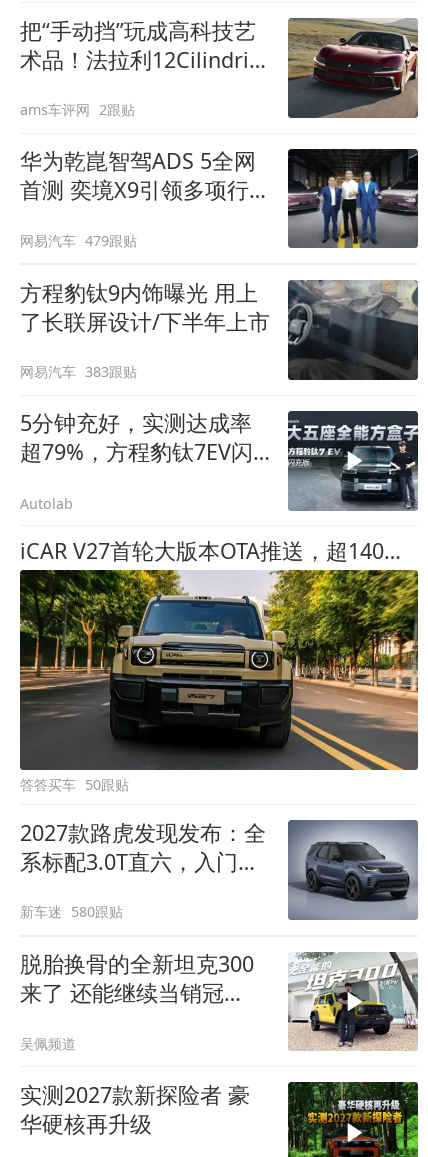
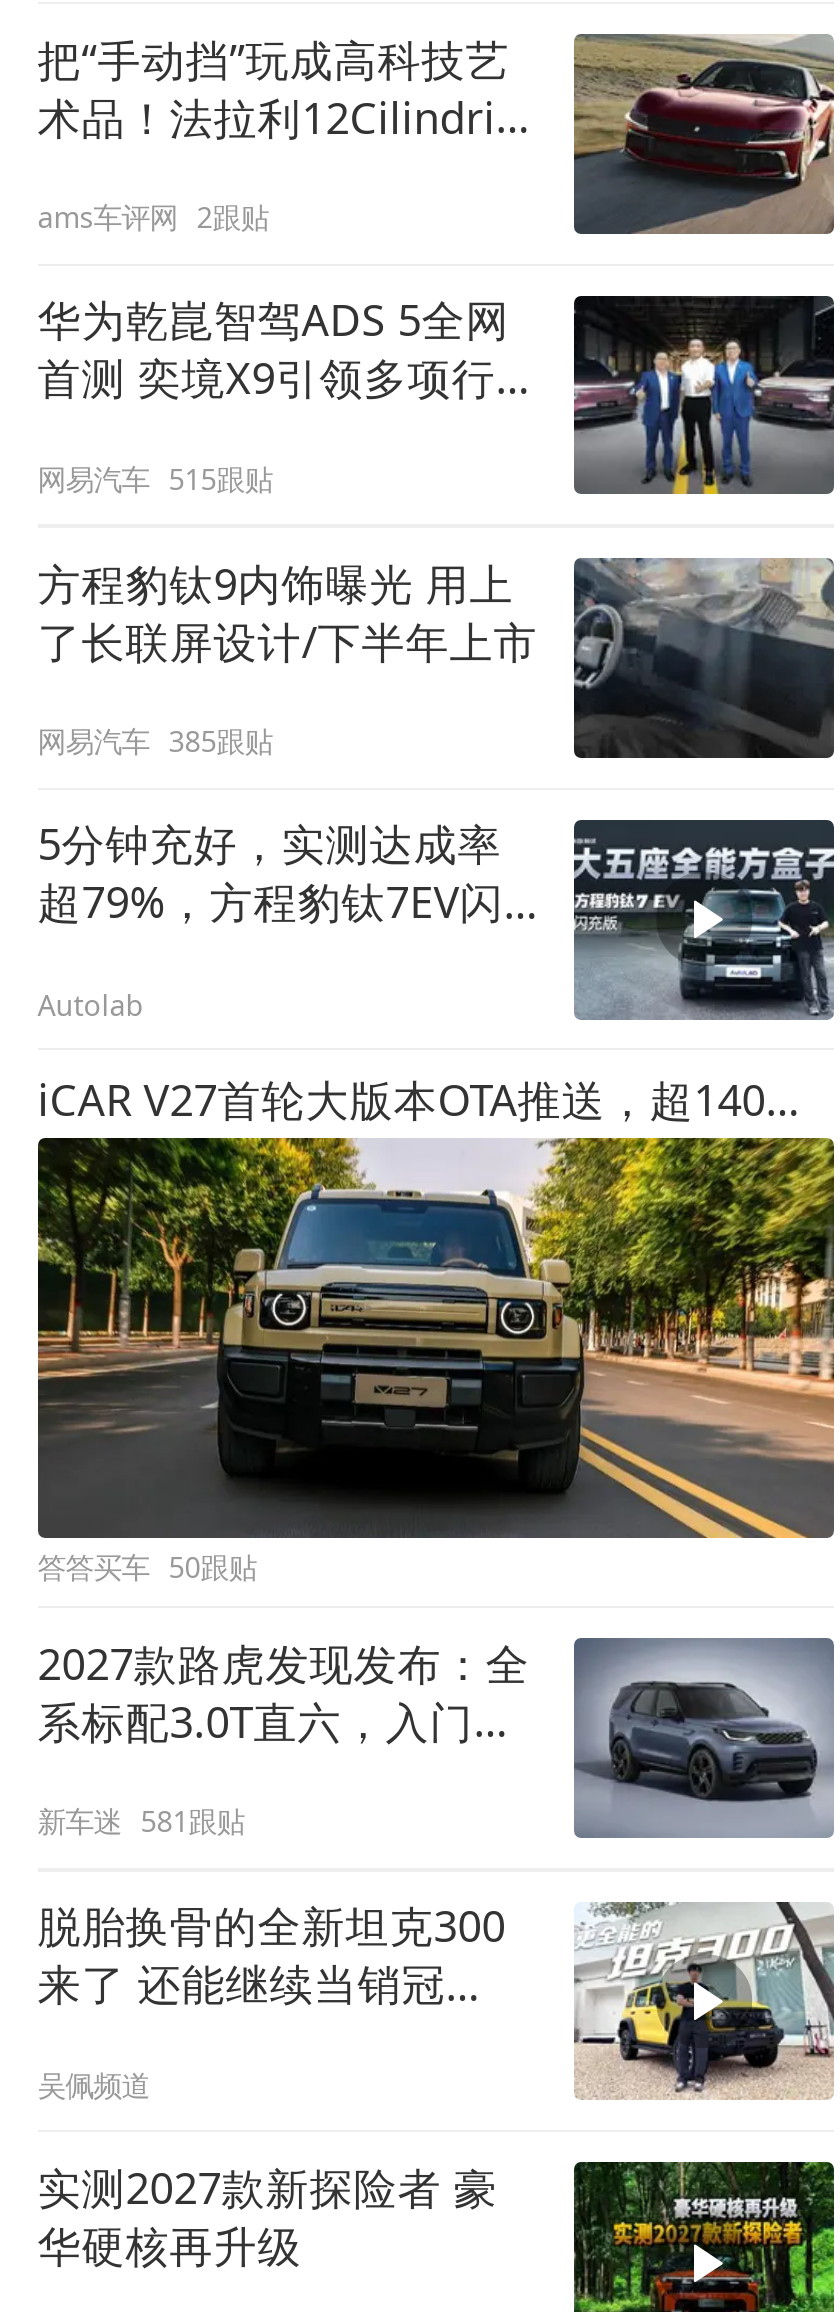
- 网易汽车 479跟贴
+ 网易汽车 515跟贴

- 网易汽车 383跟贴
+ 网易汽车 385跟贴

- 新车迷 580跟贴
+ 新车迷 581跟贴
